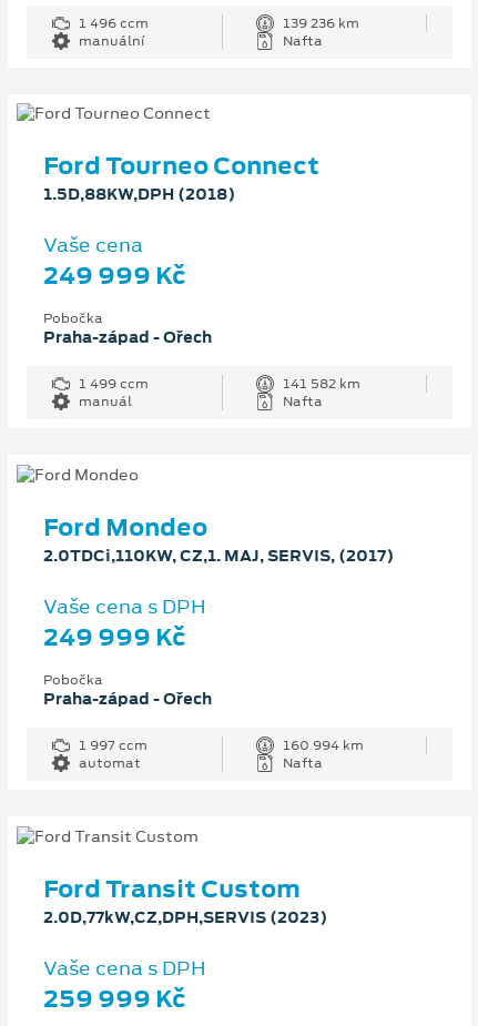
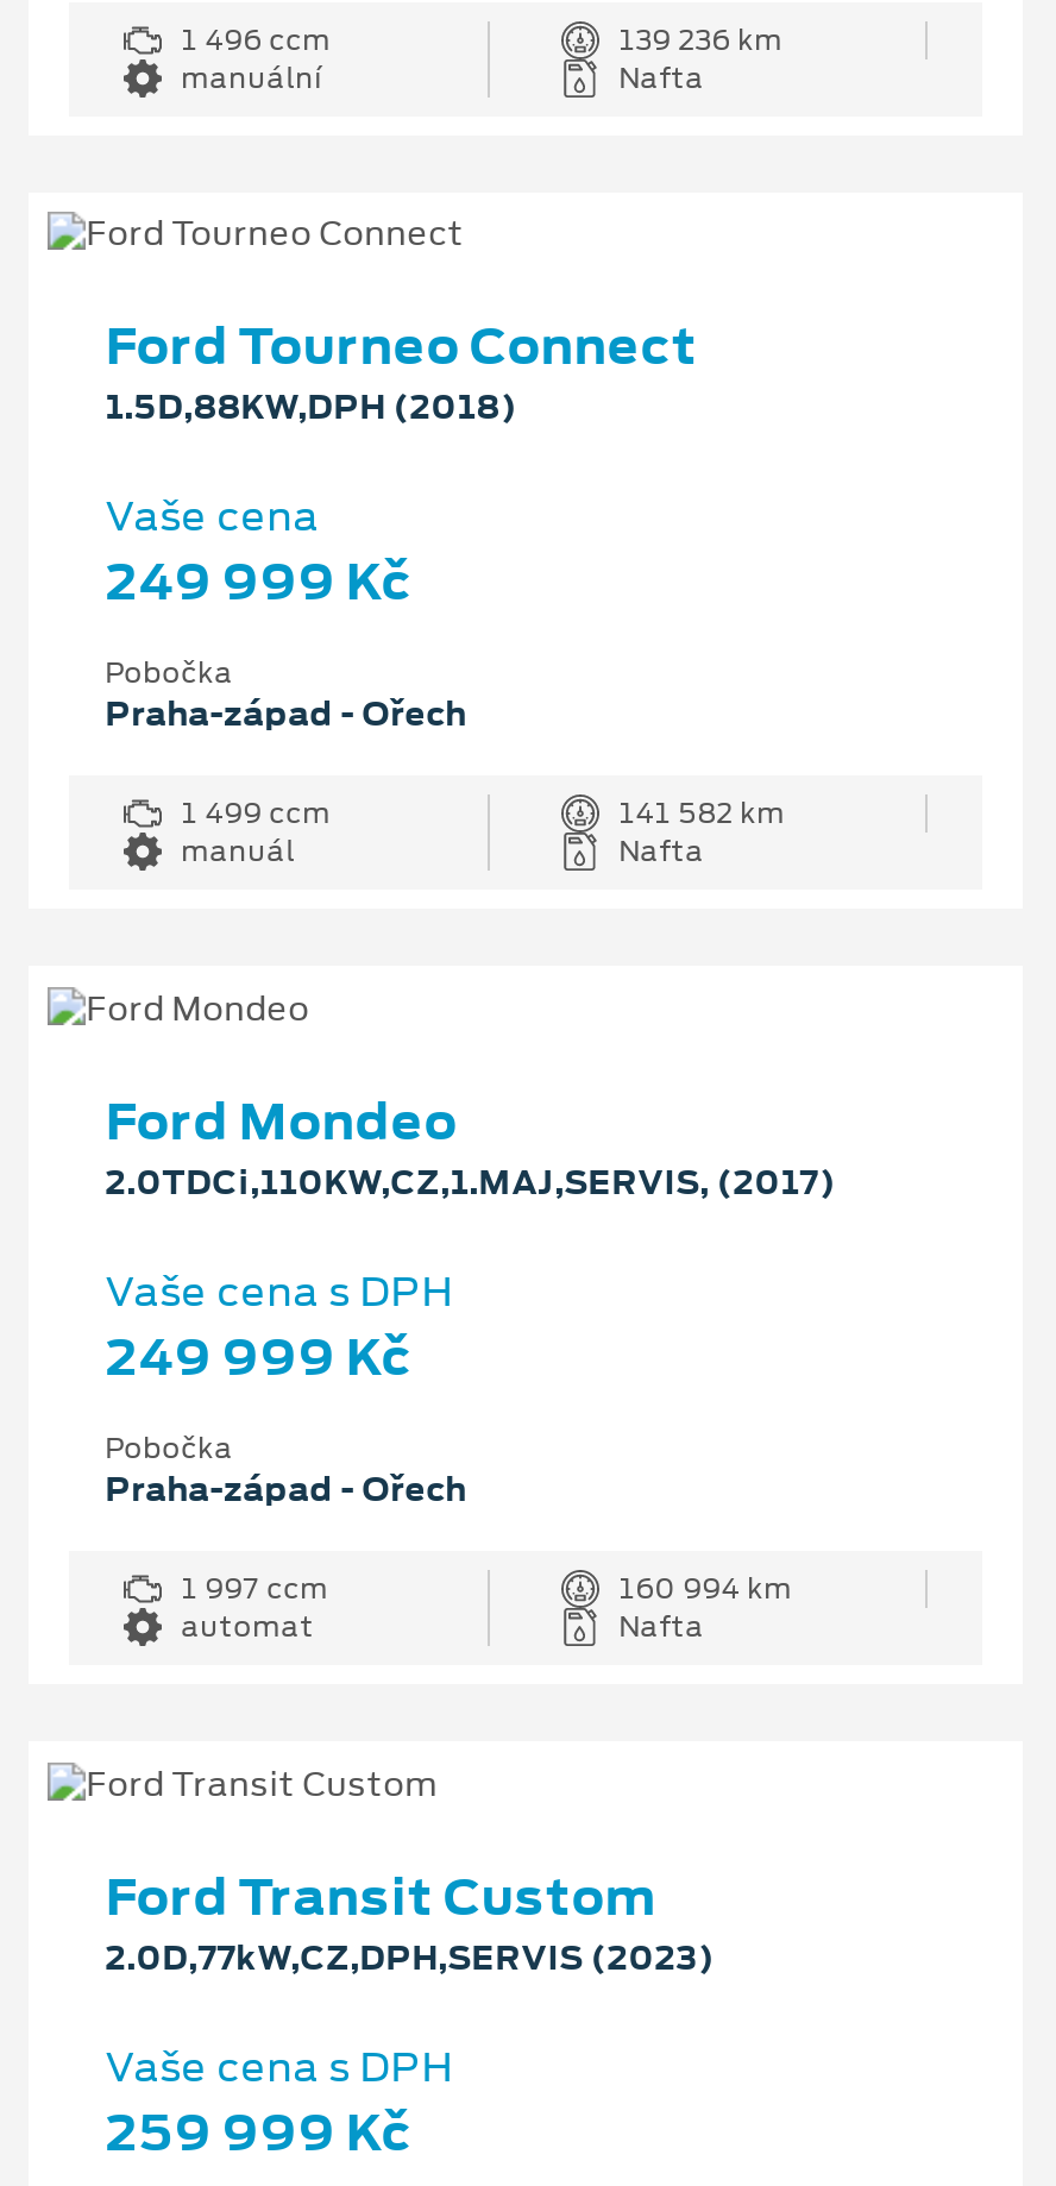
- 2.0TDCi,110KW, CZ,1. MAJ, SERVIS, (2017)
+ 2.0TDCi,110KW,CZ,1.MAJ,SERVIS, (2017)
